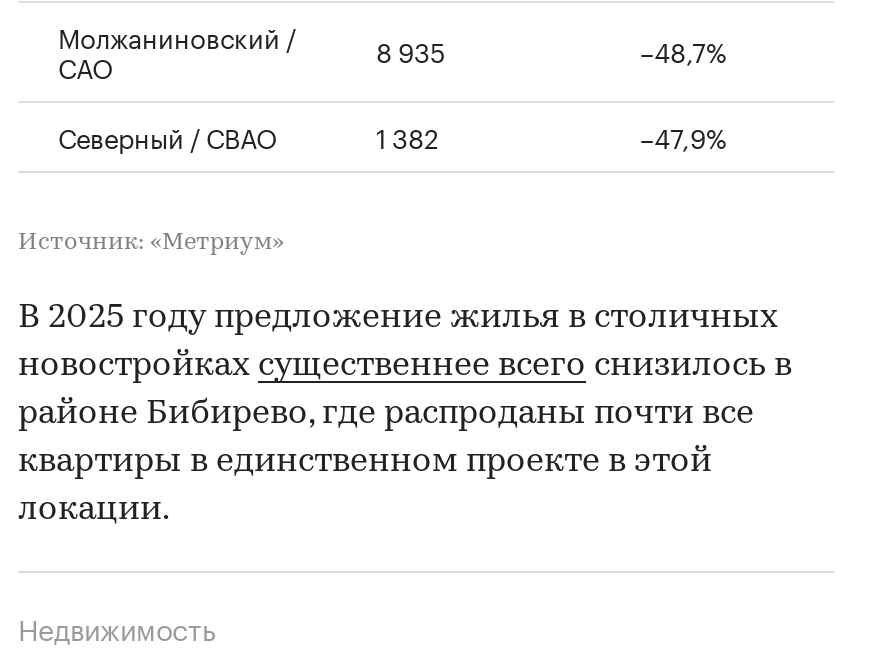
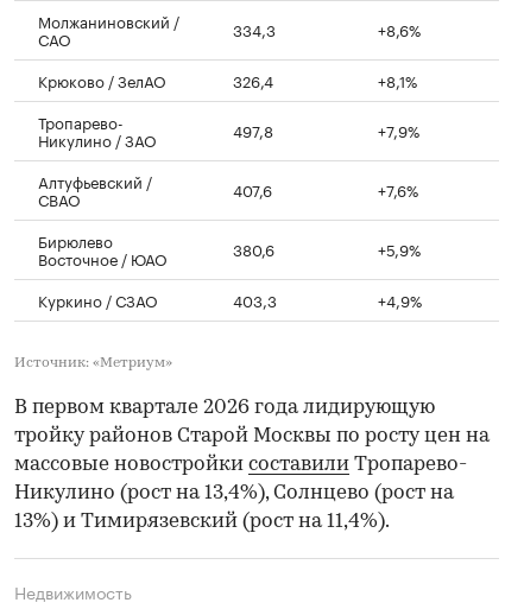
- 8 935
- –48,7%
- Северный / СВАО
- 1 382
- –47,9%
+ 334,3
+ +8,6%
+ Крюково / ЗелАО
+ 326,4
+ +8,1%
+ Тропарево-
+ Никулино / ЗАО
+ 497,8
+ +7,9%
+ Алтуфьевский /
+ СВАО
+ 407,6
+ +7,6%
+ Бирюлево
+ Восточное / ЮАО
+ 380,6
+ +5,9%
+ Куркино / СЗАО
+ 403,3
+ +4,9%

- В 2025 году предложение жилья в столичных
- новостройках существеннее всего снизилось в
- районе Бибирево, где распроданы почти все
- квартиры в единственном проекте в этой
- локации.
+ В первом квартале 2026 года лидирующую
+ тройку районов Старой Москвы по росту цен на
+ массовые новостройки составили Тропарево-
+ Никулино (рост на 13,4%), Солнцево (рост на
+ 13%) и Тимирязевский (рост на 11,4%).
